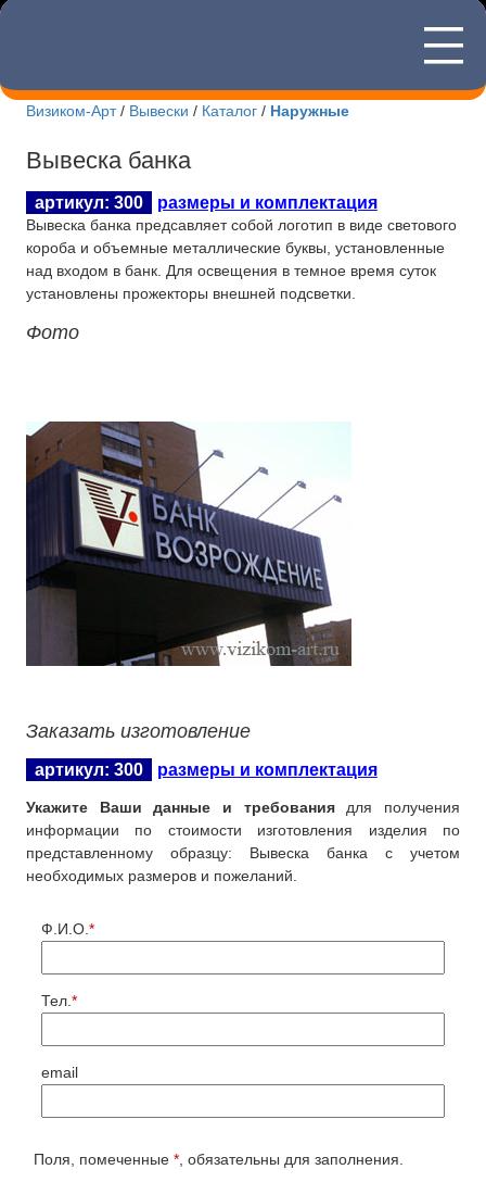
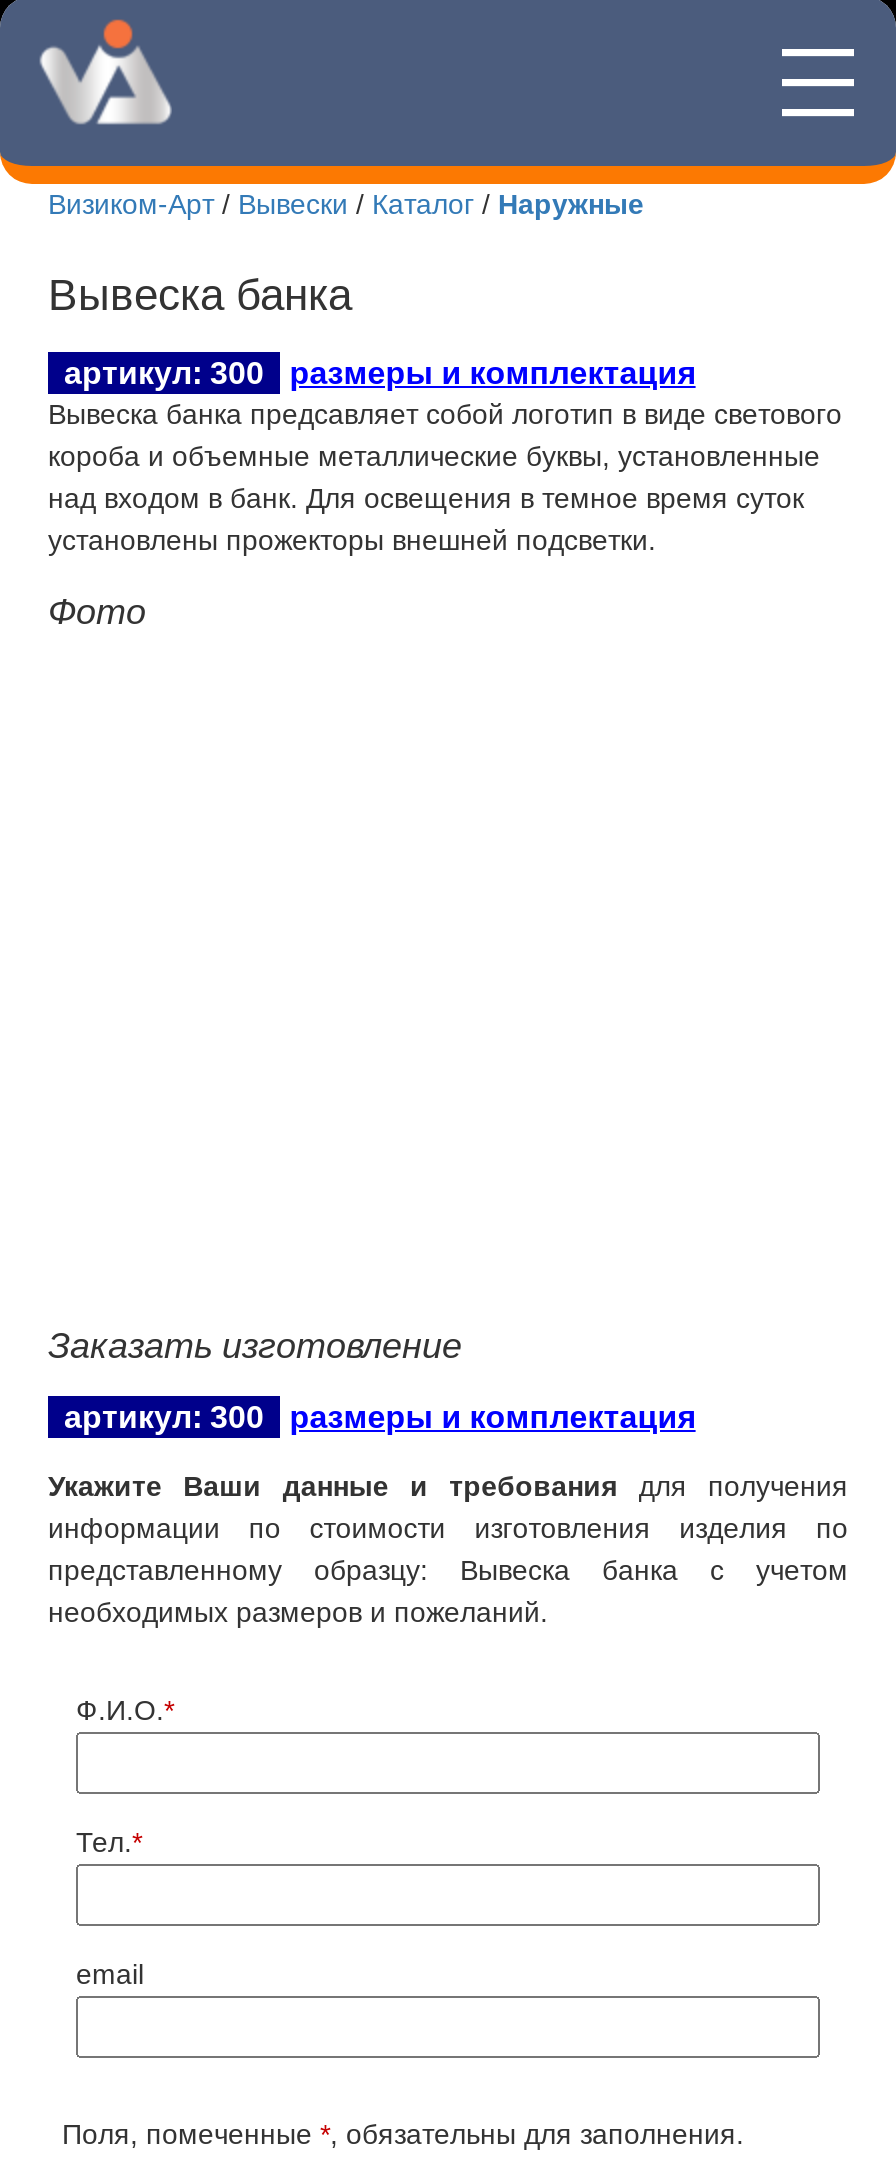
+ [image]

- [image]
